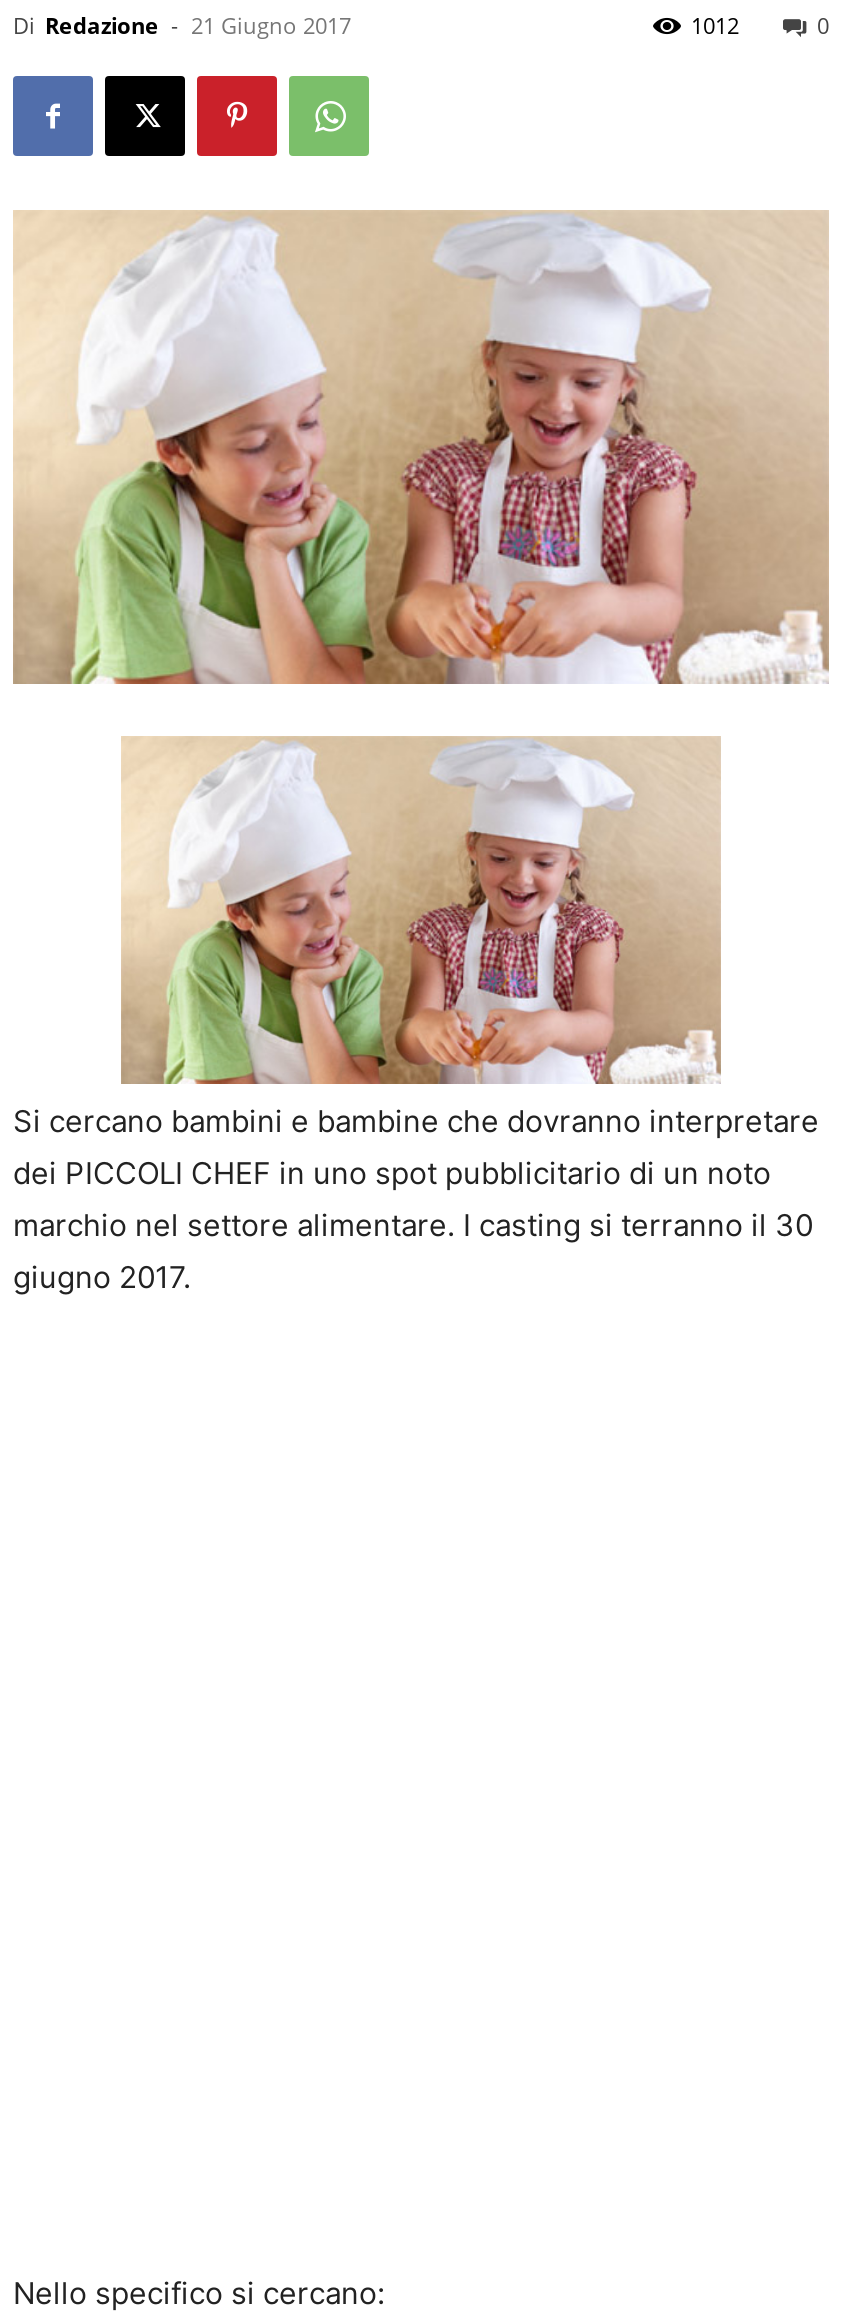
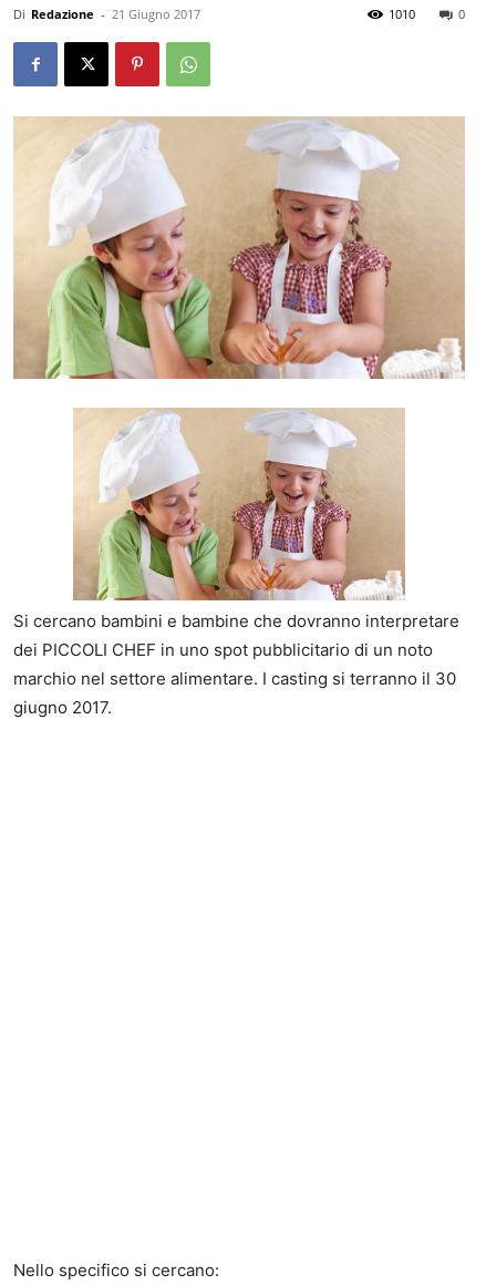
- 1012
+ 1010
